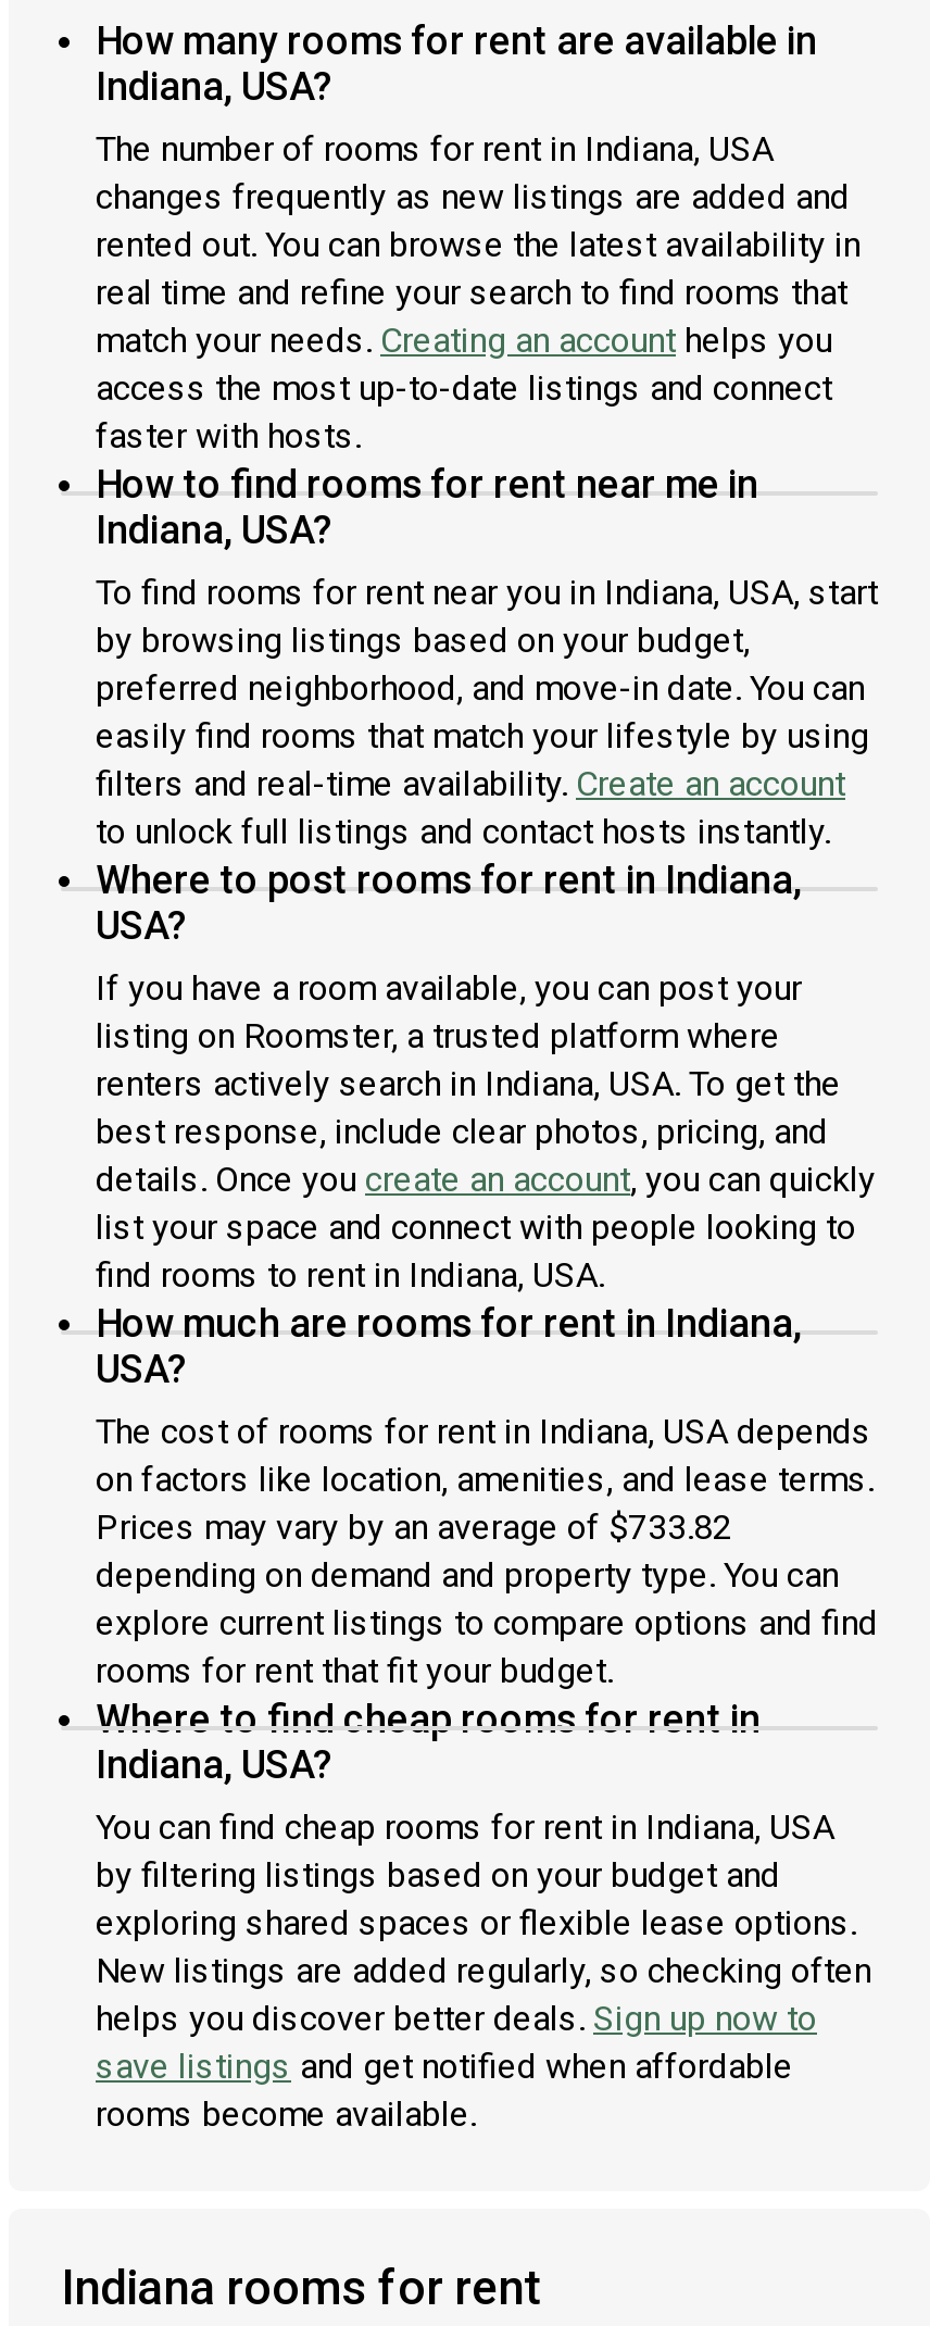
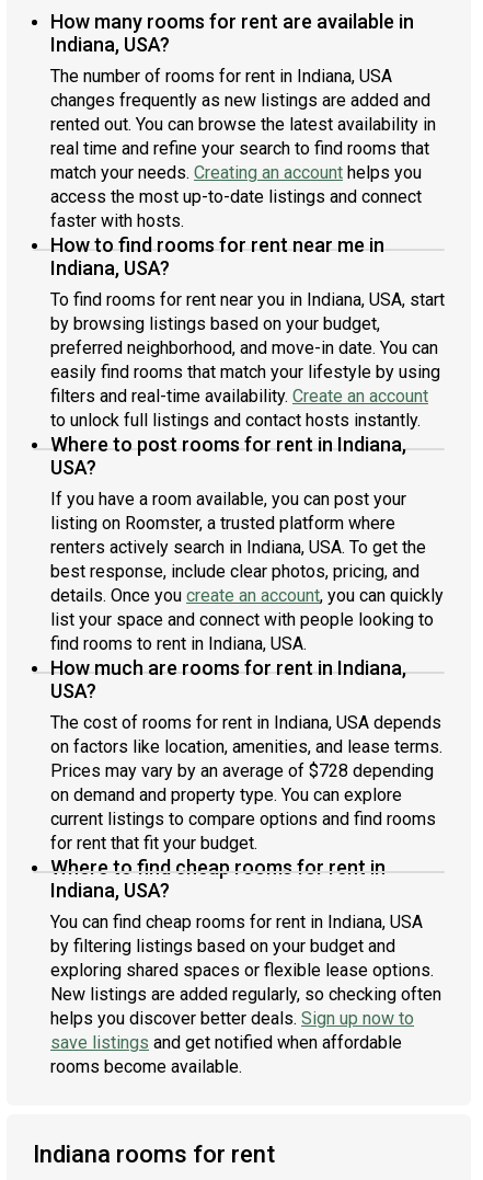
- Prices may vary by an average of $733.82
- depending on demand and property type. You can
- explore current listings to compare options and find
- rooms for rent that fit your budget.
+ Prices may vary by an average of $728 depending
+ on demand and property type. You can explore
+ current listings to compare options and find rooms
+ for rent that fit your budget.
